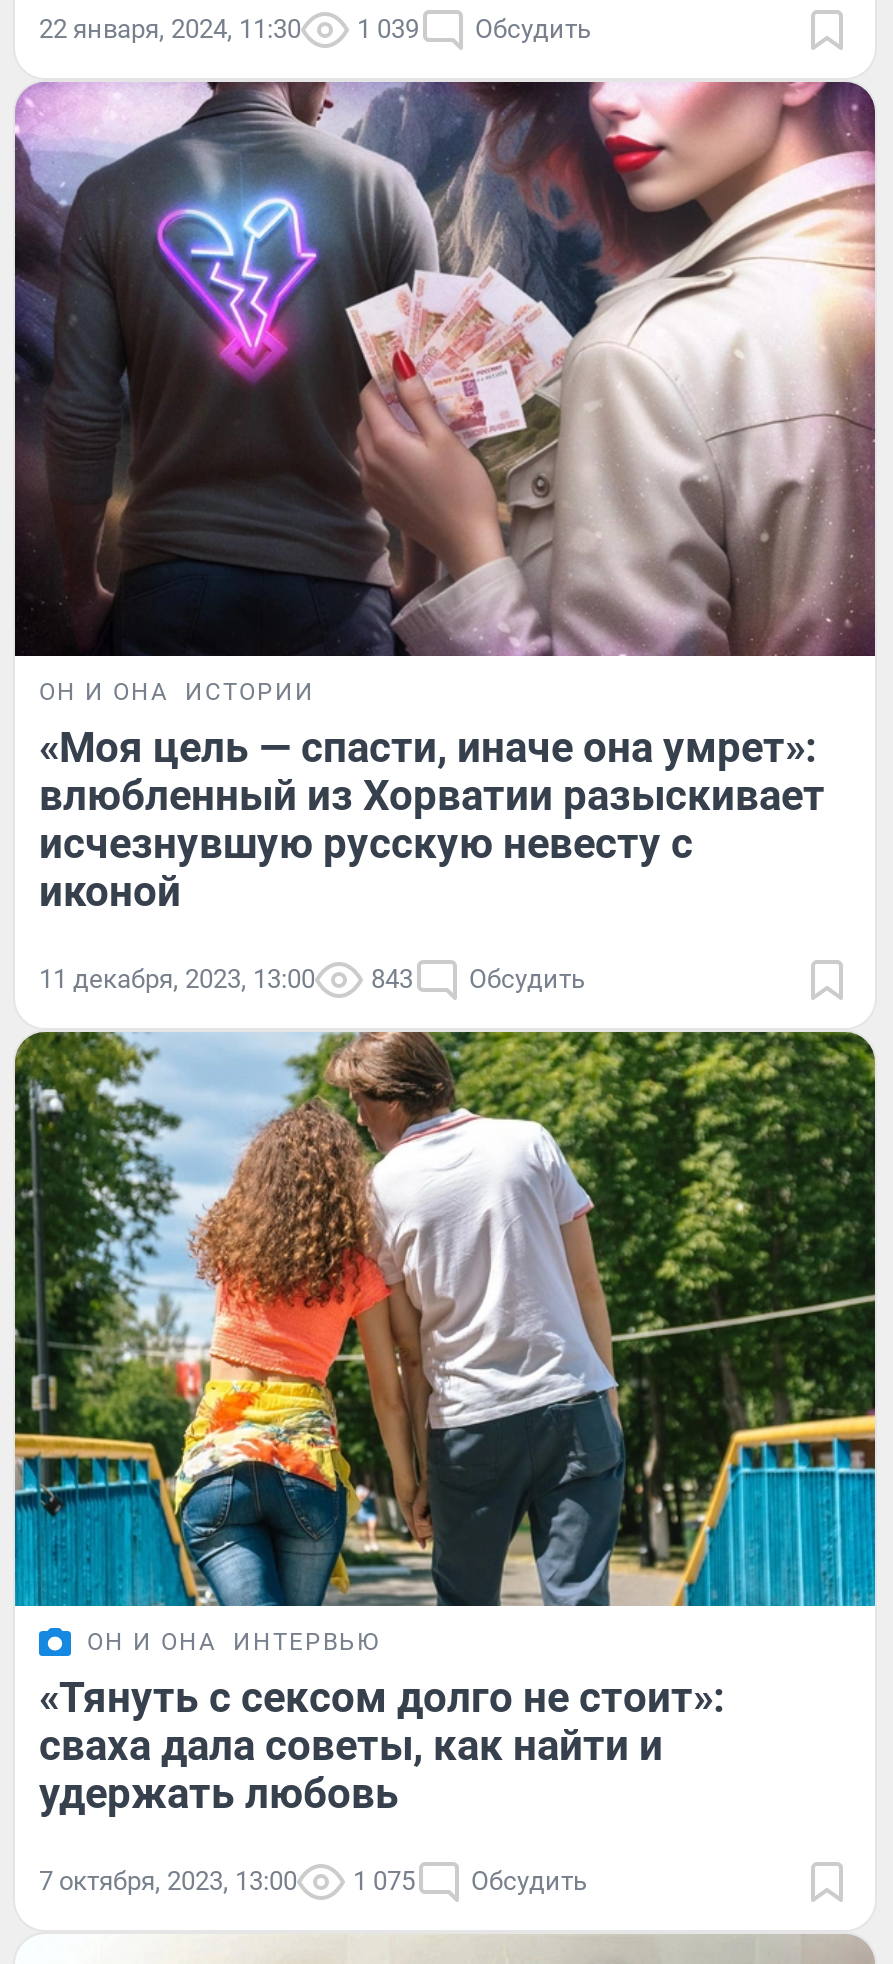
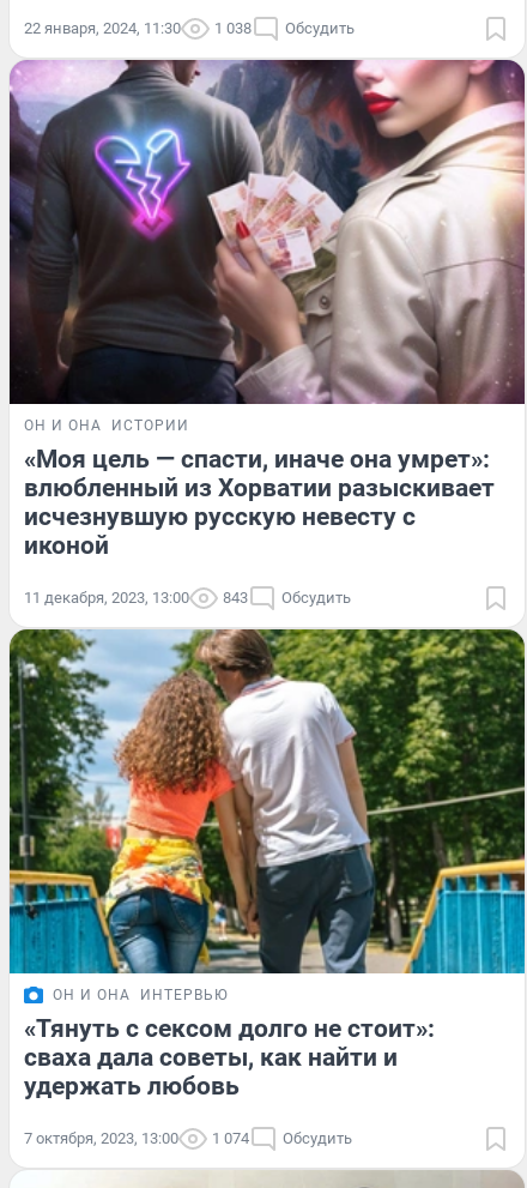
- 22 января, 2024, 11:30 1 039 Обсудить
+ 22 января, 2024, 11:30 1 038 Обсудить

- 7 октября, 2023, 13:00 1 075 Обсудить
+ 7 октября, 2023, 13:00 1 074 Обсудить
